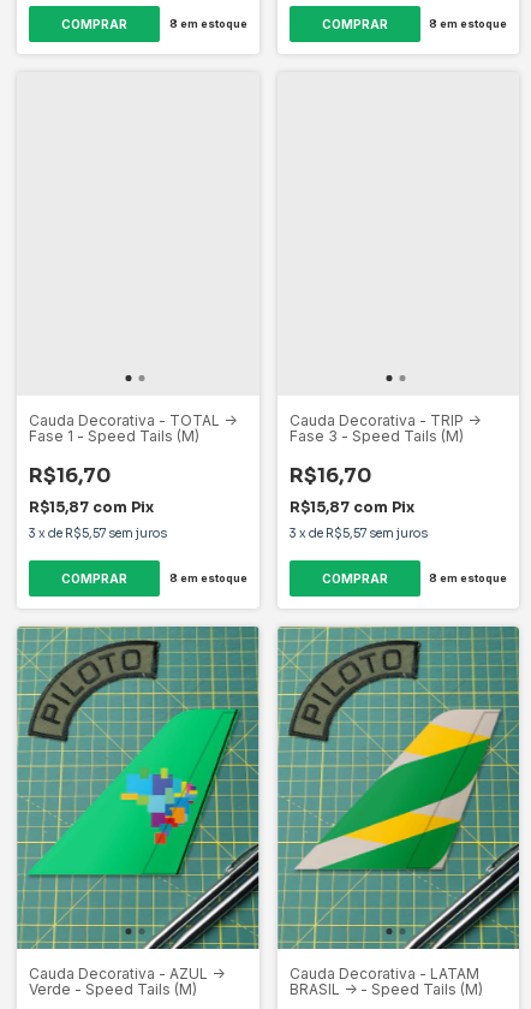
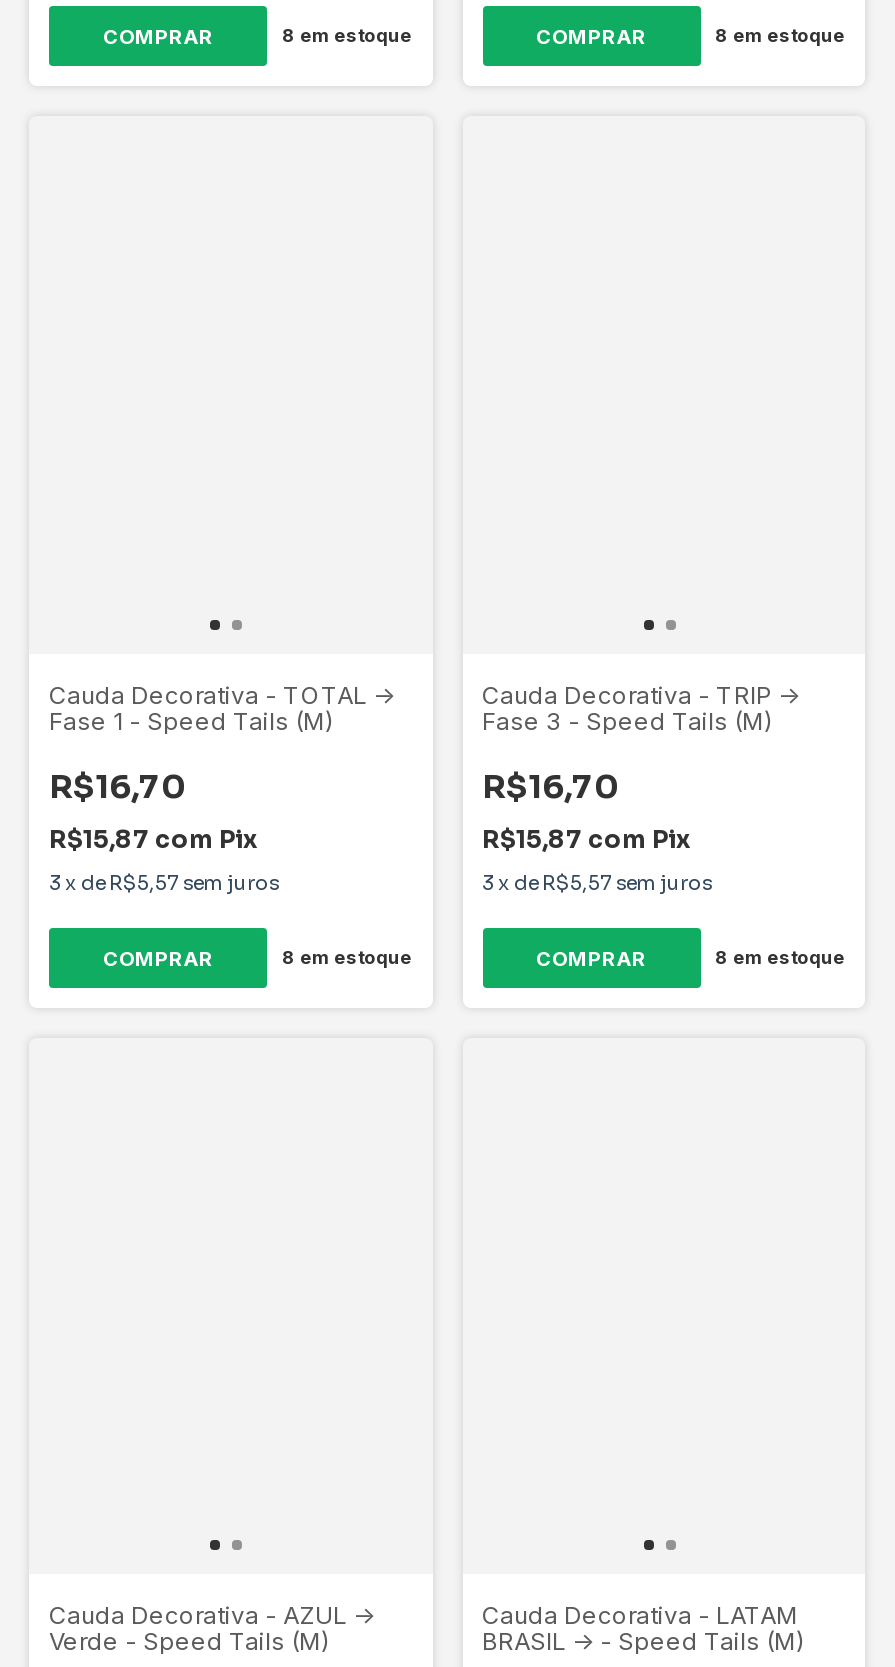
- [image]

- [image]
